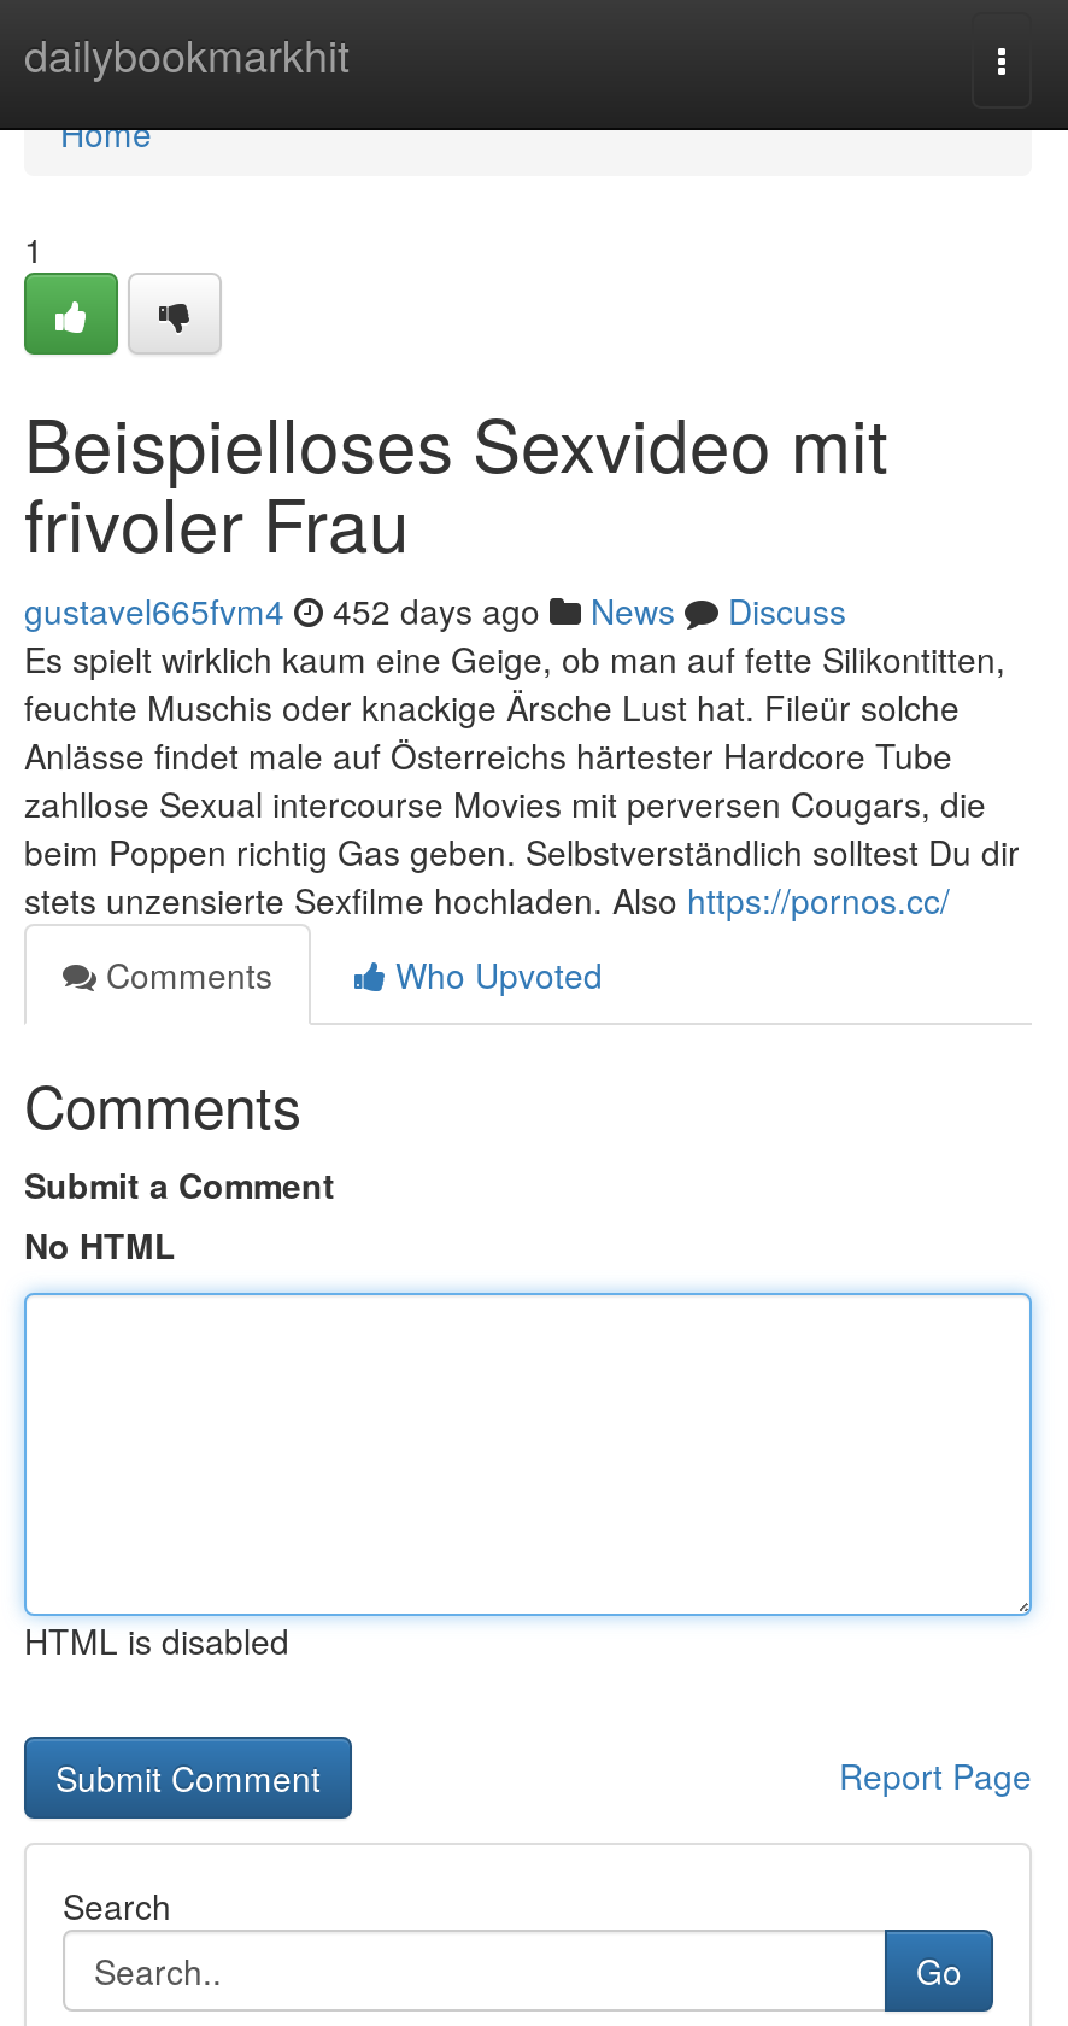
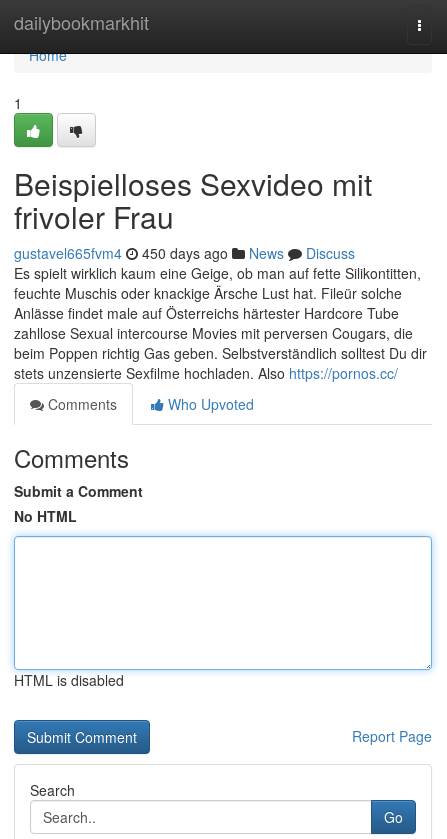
- gustavel665fvm4 452 days ago News Discuss
+ gustavel665fvm4 450 days ago News Discuss
